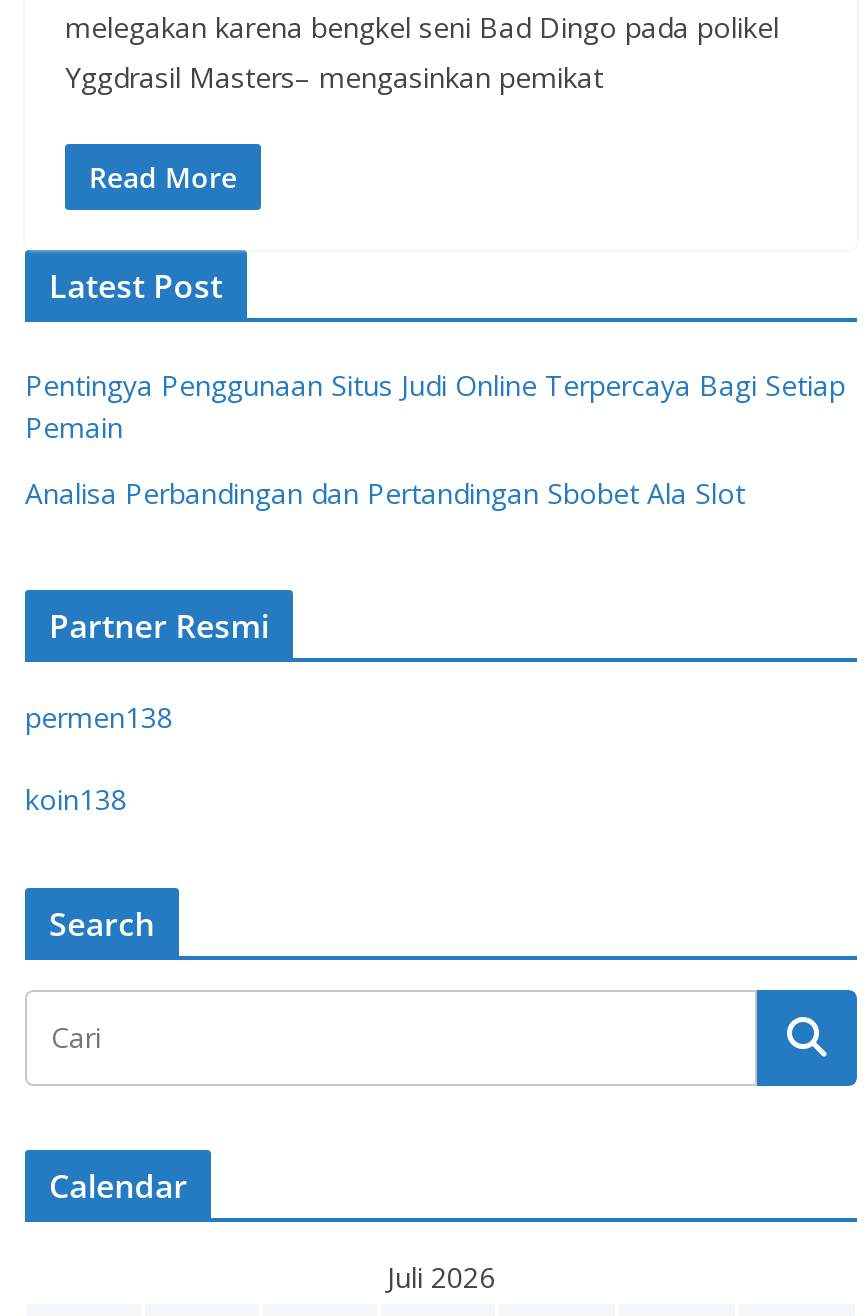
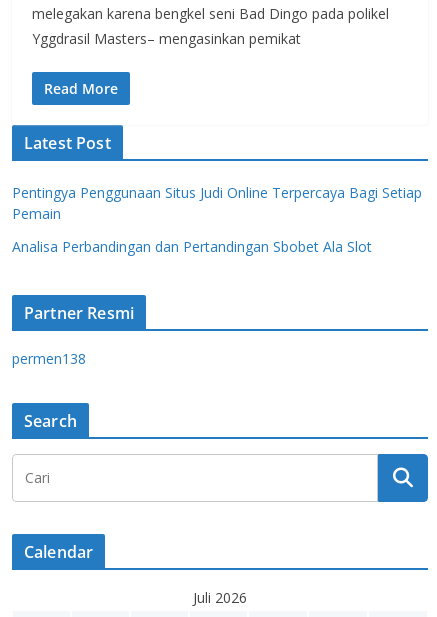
- koin138
